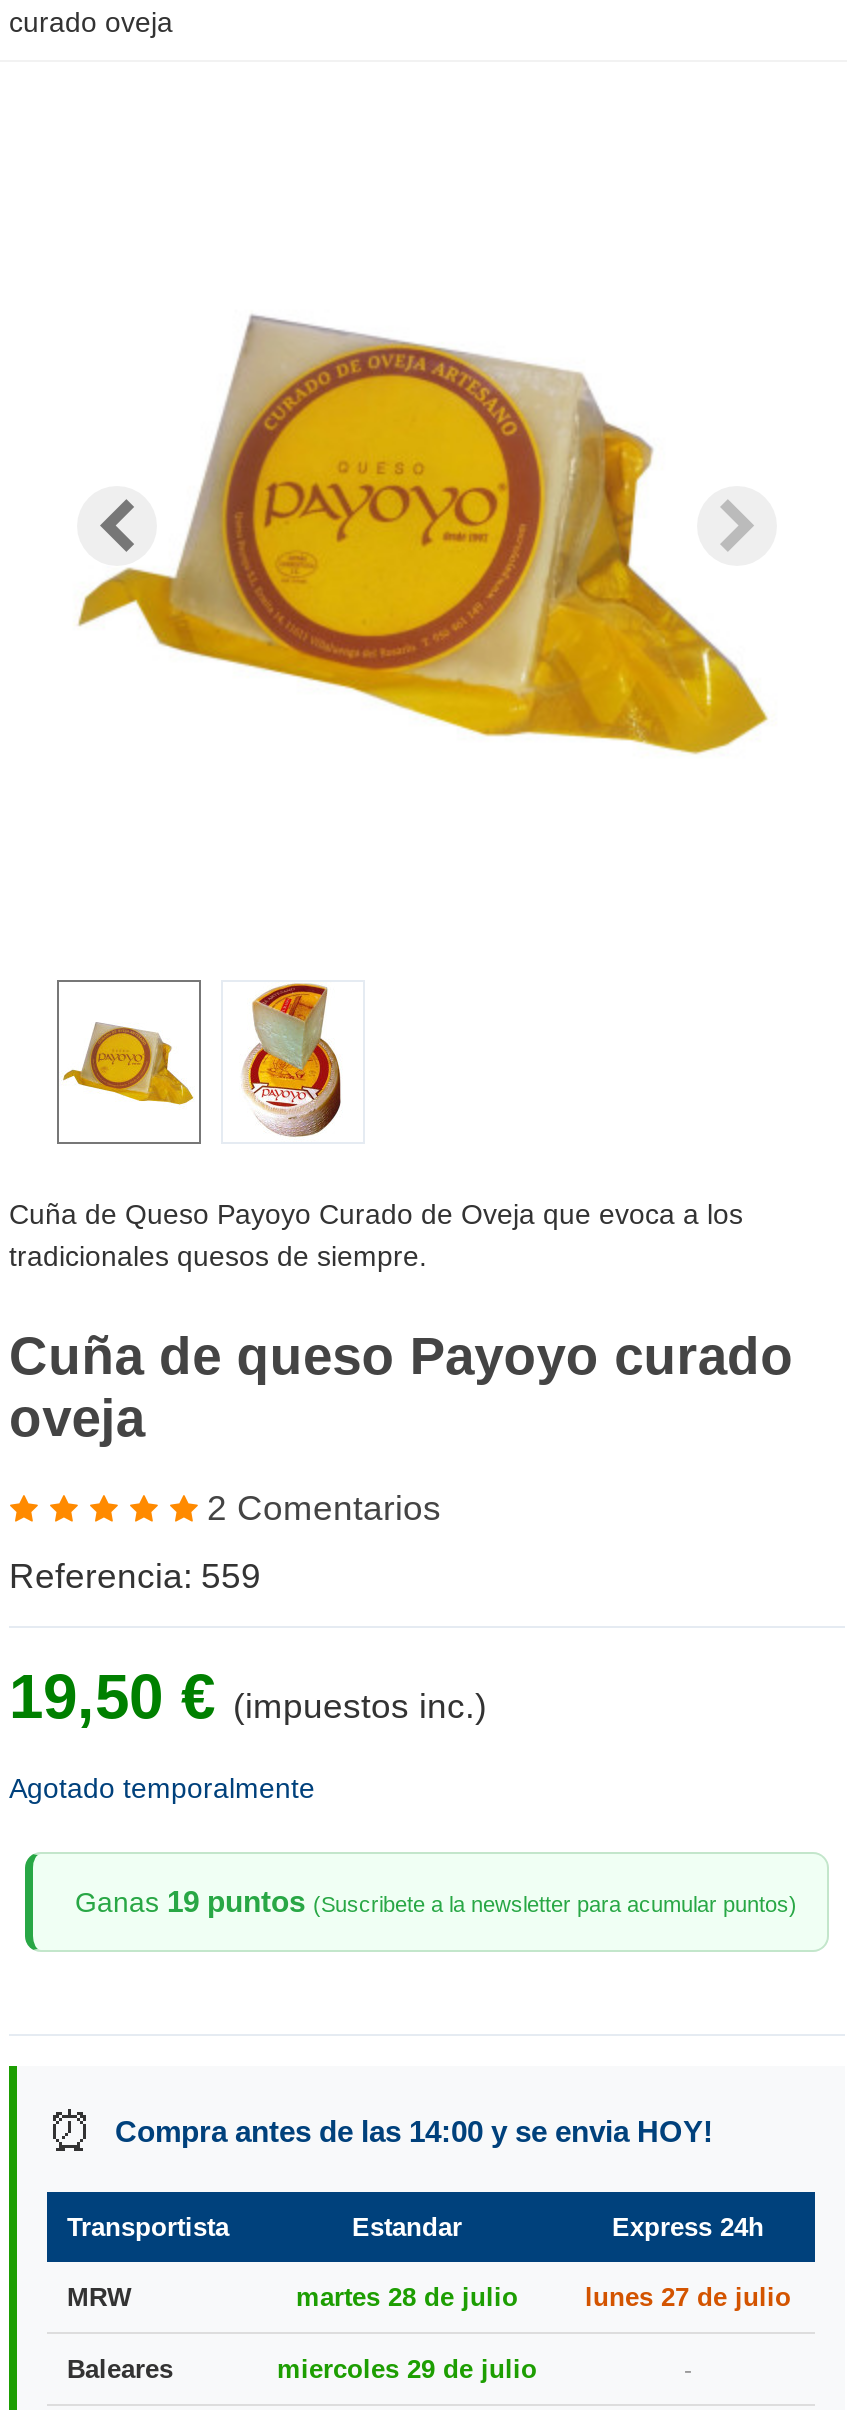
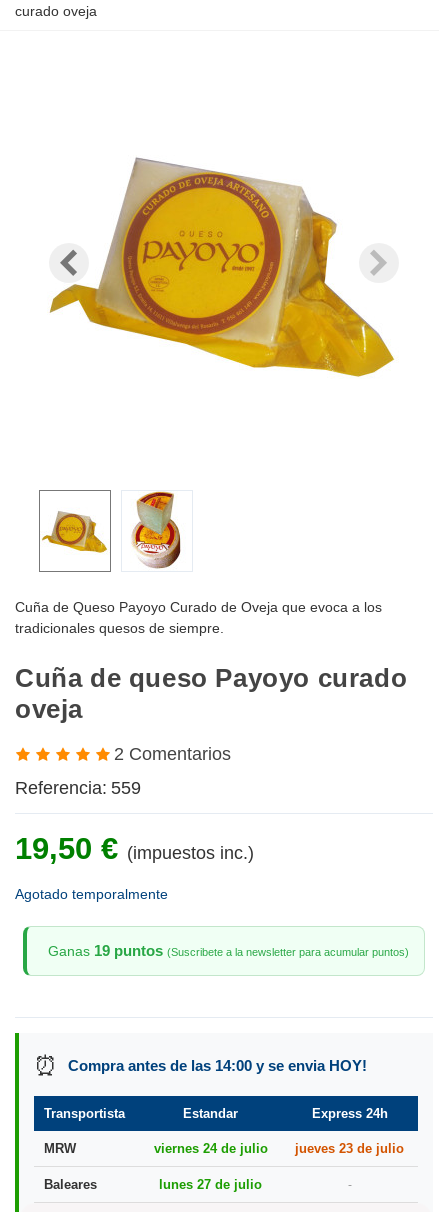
- martes 28 de julio
+ viernes 24 de julio

moved down: lunes 27 de julio

+ jueves 23 de julio

- miercoles 29 de julio
